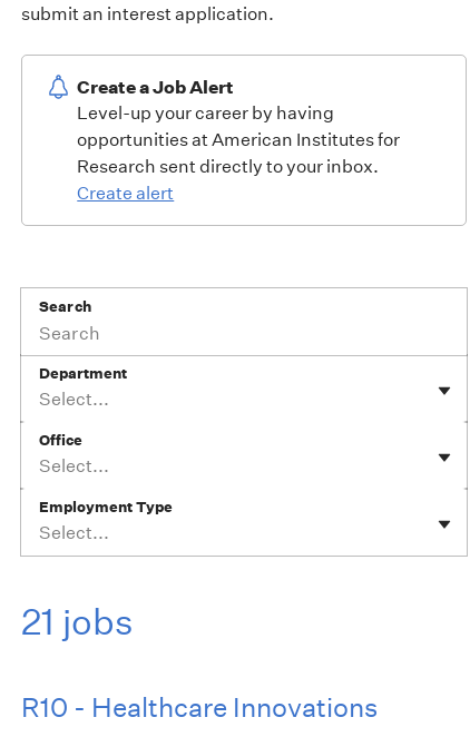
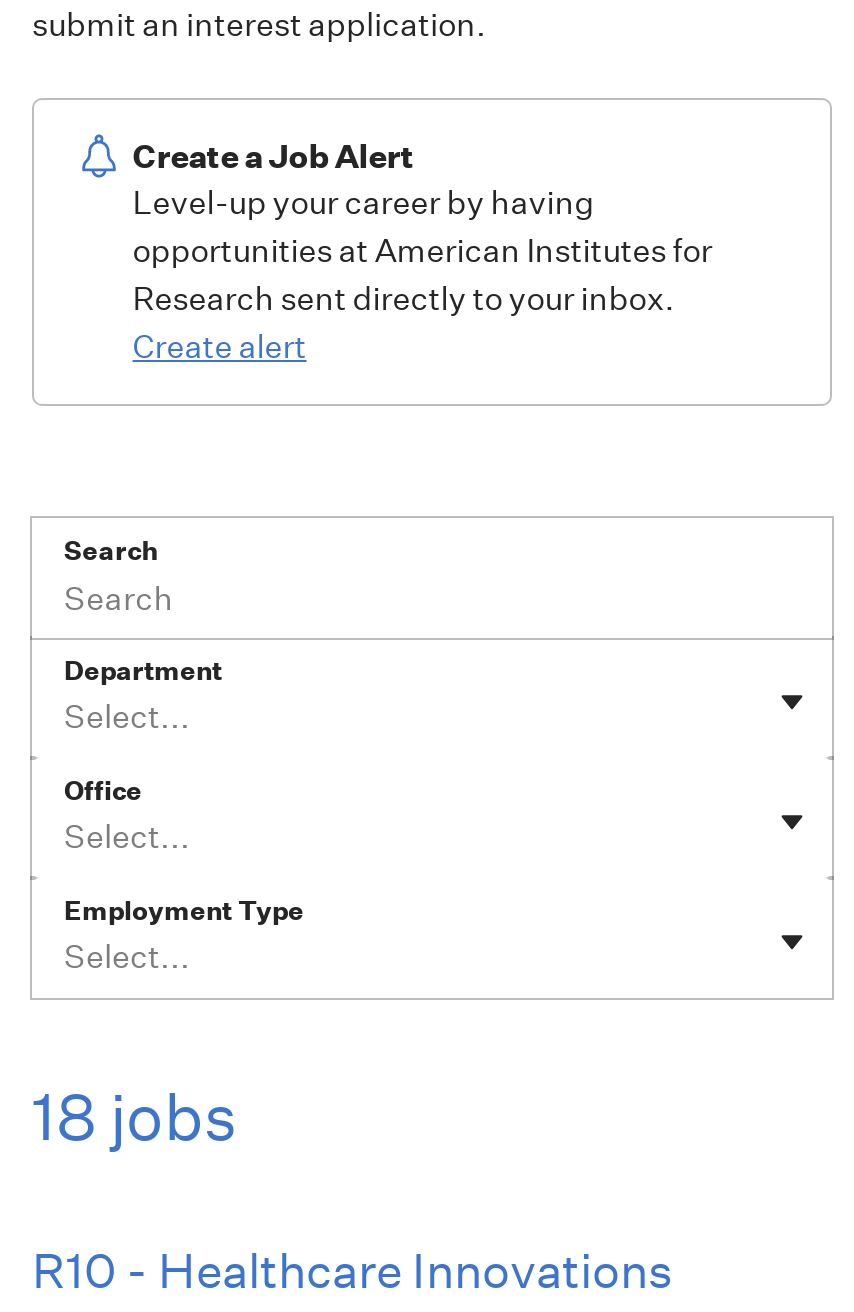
- 21 jobs
+ 18 jobs
